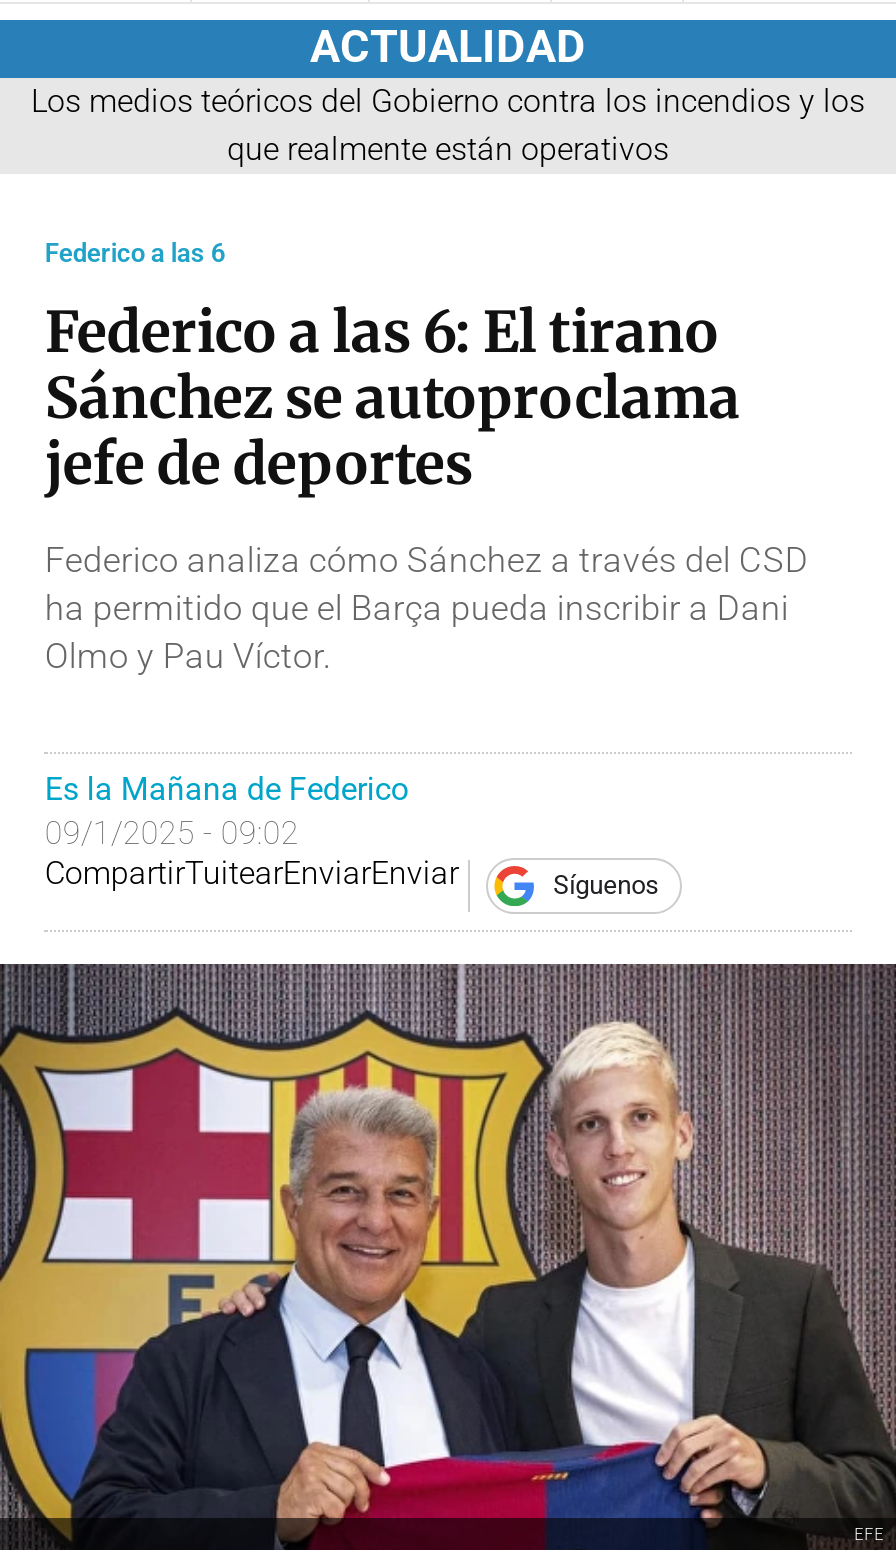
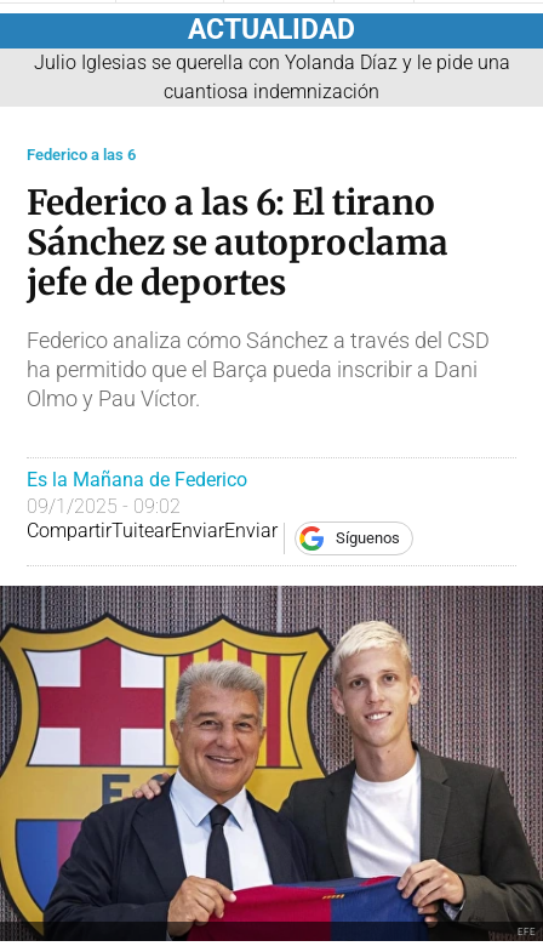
- Los medios teóricos del Gobierno contra los incendios y los
- que realmente están operativos
+ Julio Iglesias se querella con Yolanda Díaz y le pide una
+ cuantiosa indemnización
